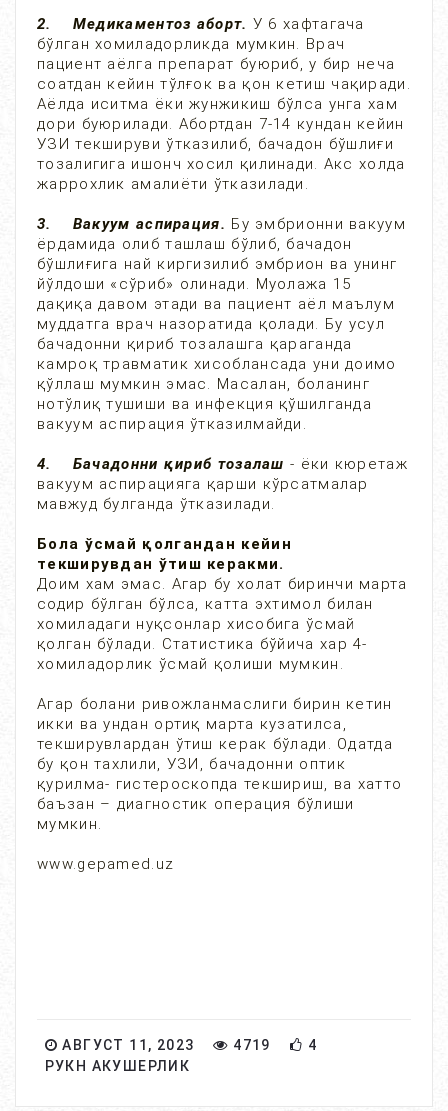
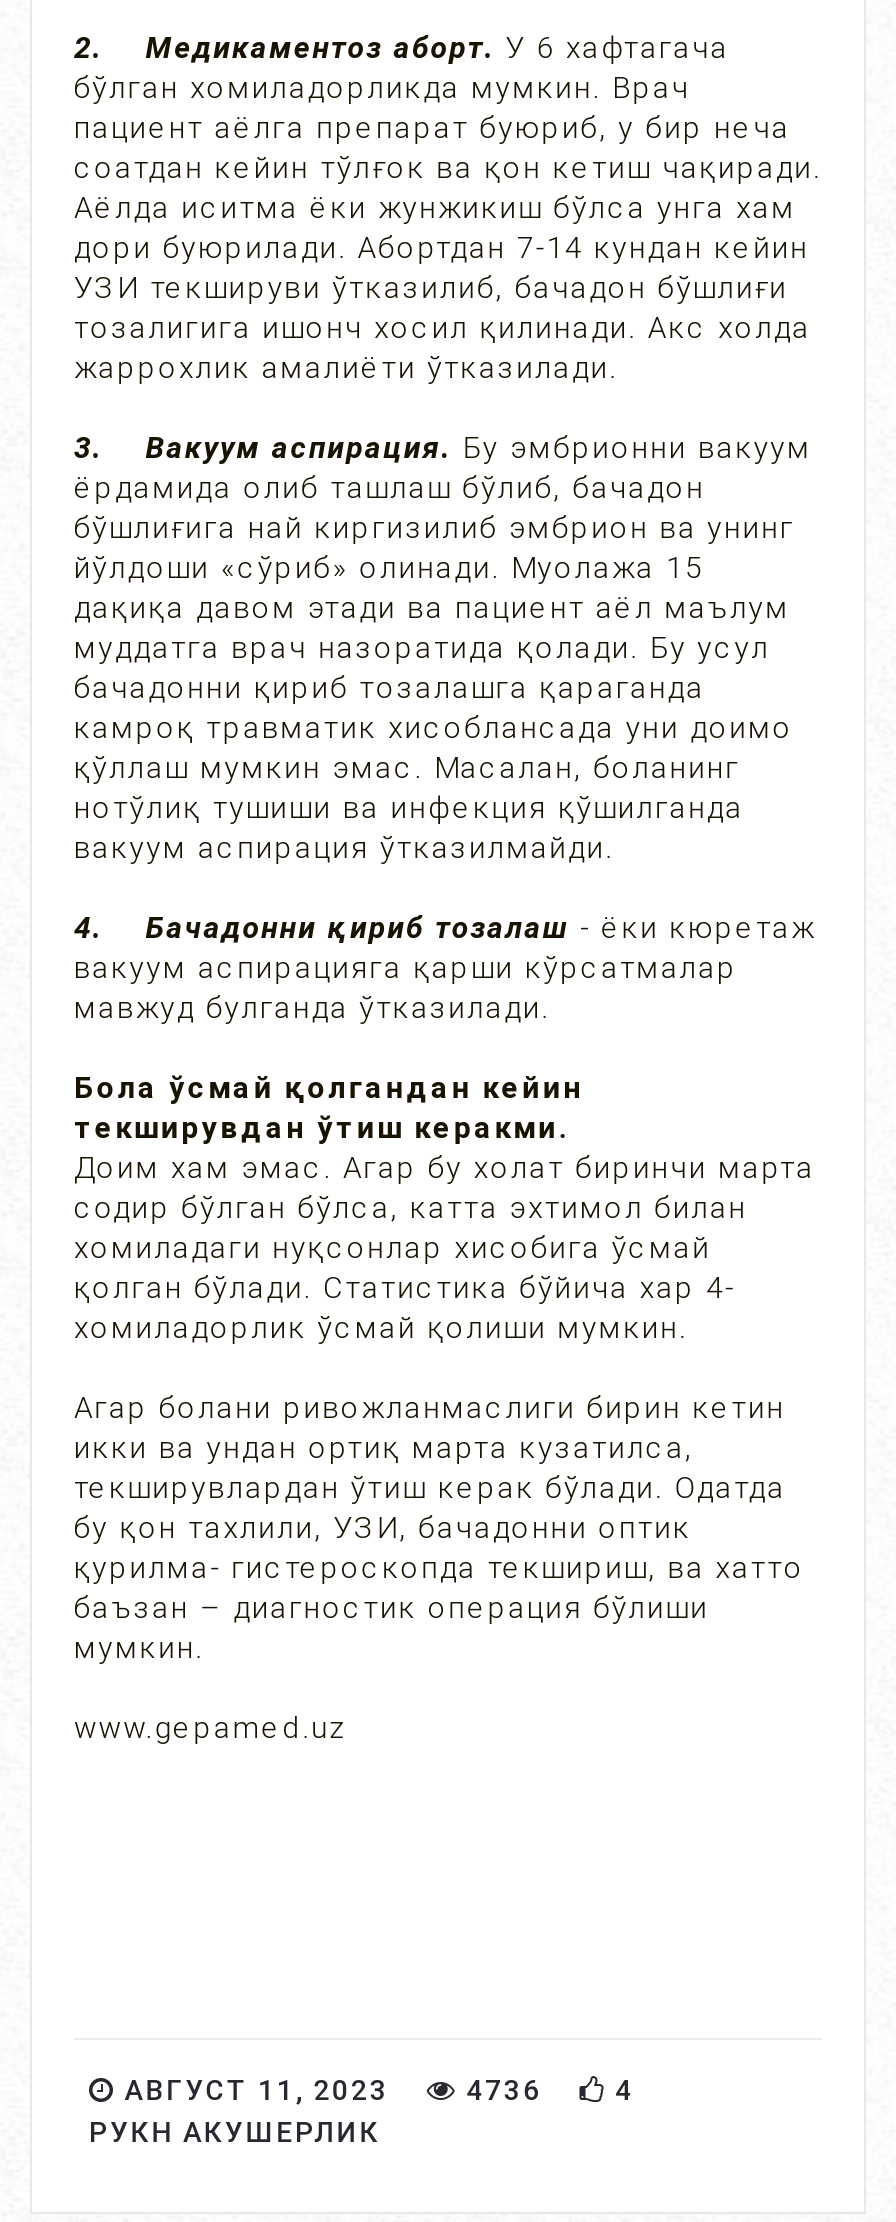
- 4719
+ 4736
